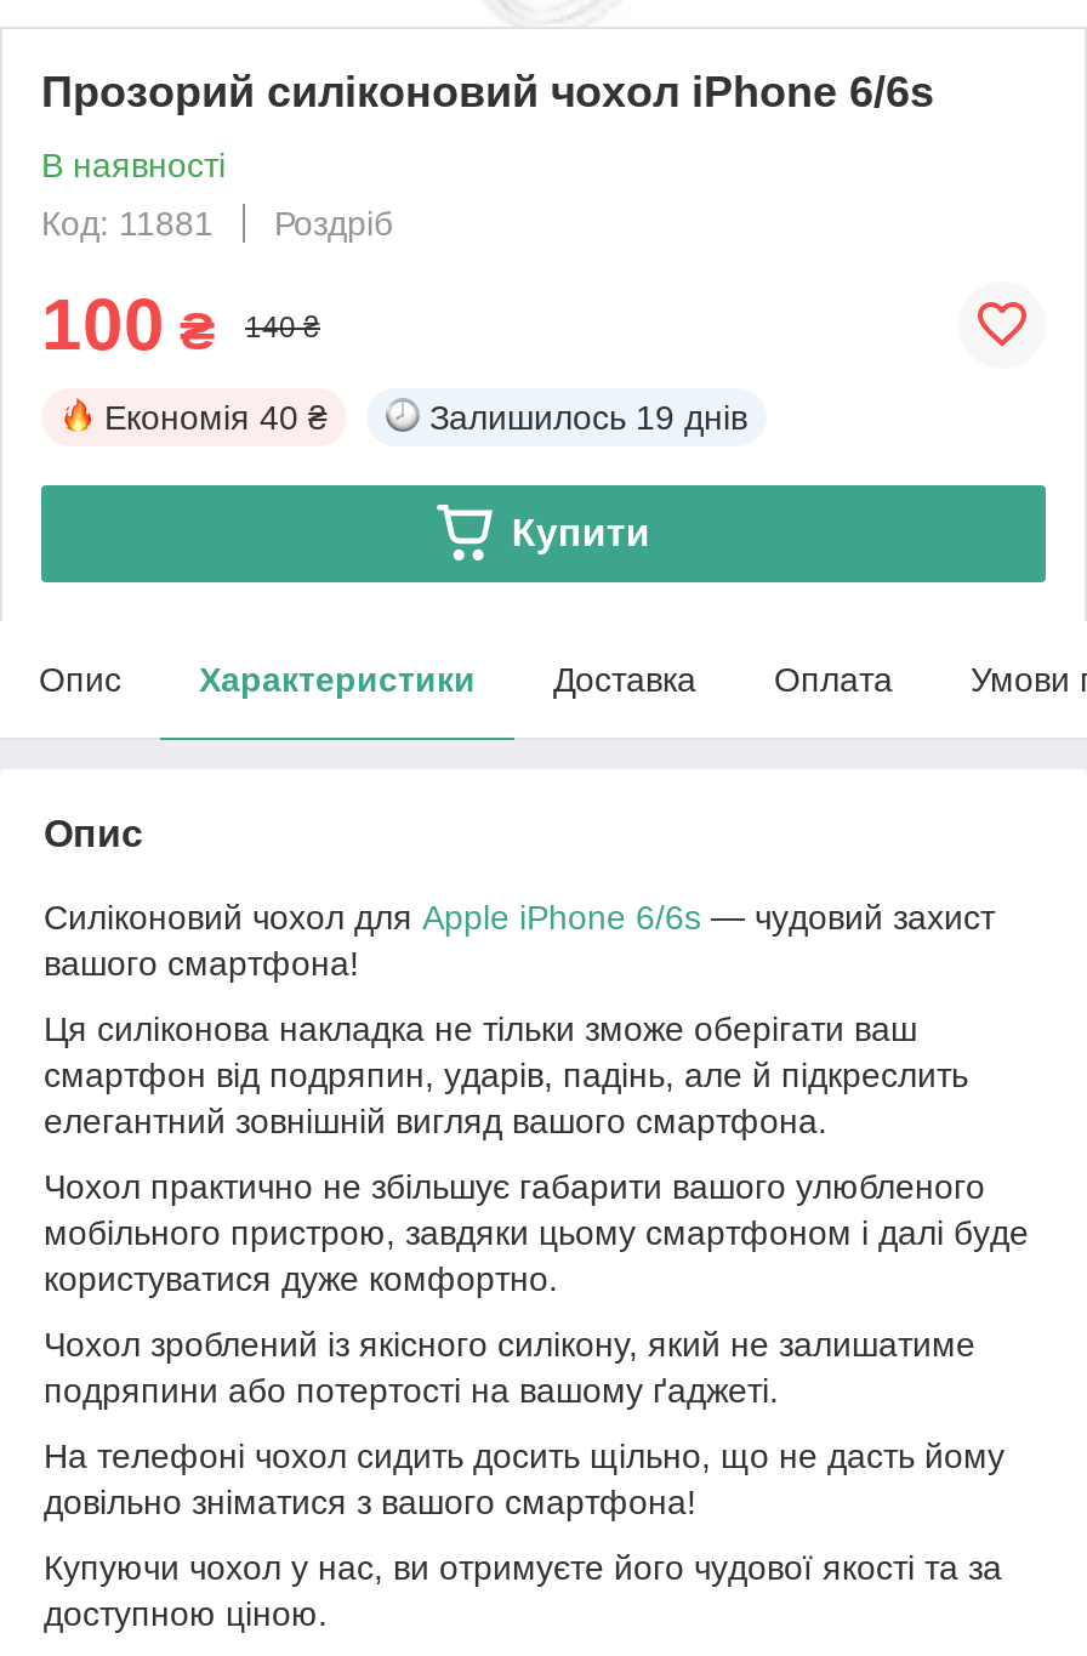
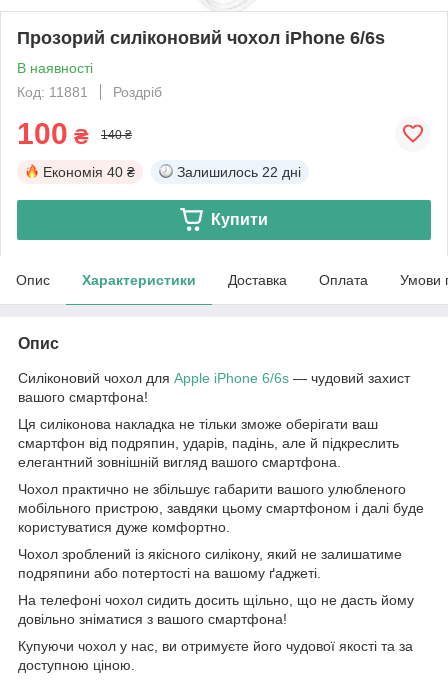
- Залишилось 19 днів
+ Залишилось 22 дні
